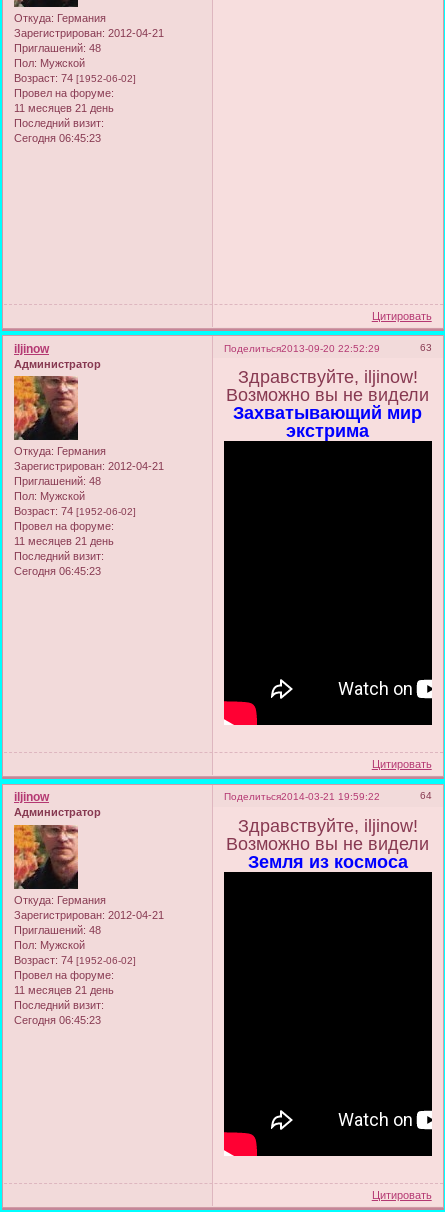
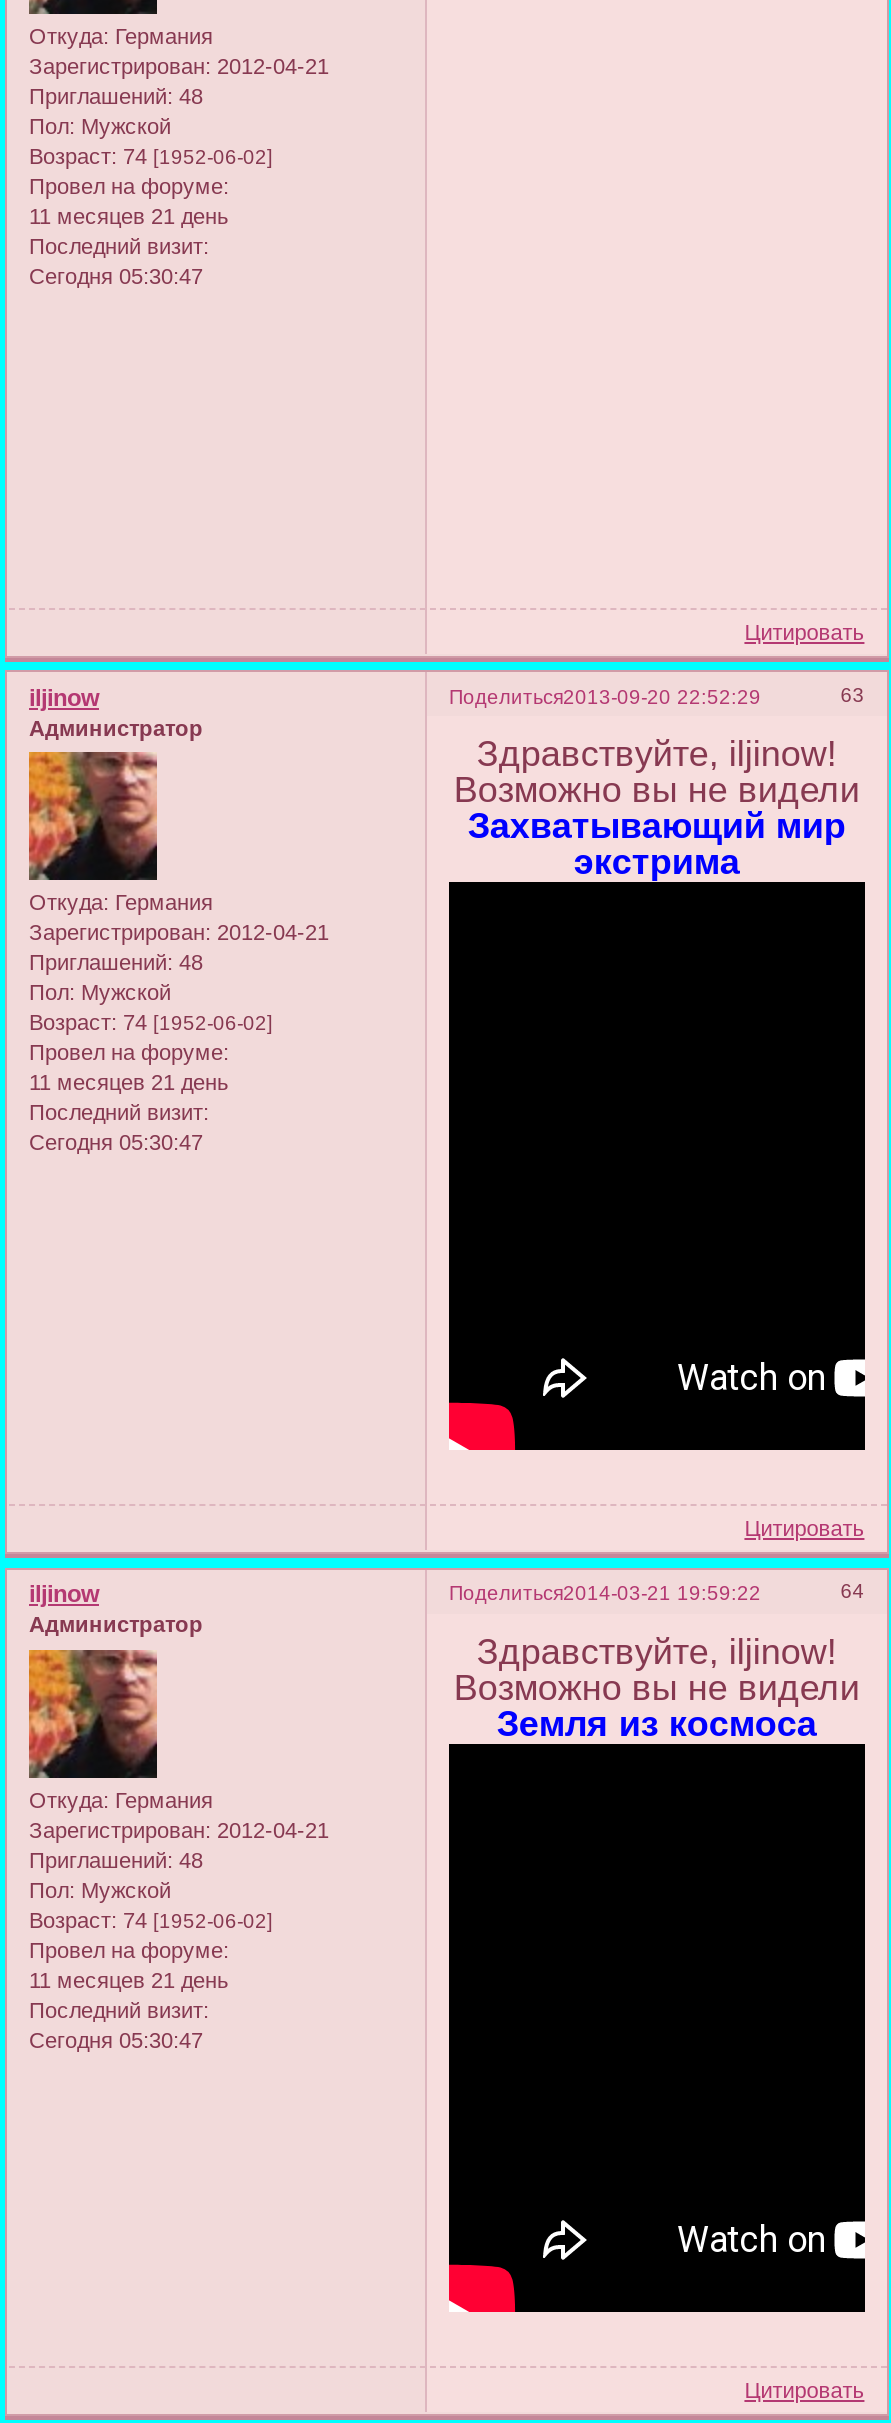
- Сегодня 06:45:23
+ Сегодня 05:30:47

- Сегодня 06:45:23
+ Сегодня 05:30:47

- Сегодня 06:45:23
+ Сегодня 05:30:47
